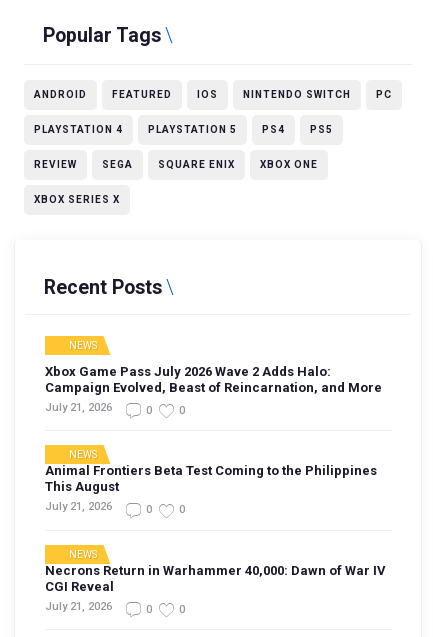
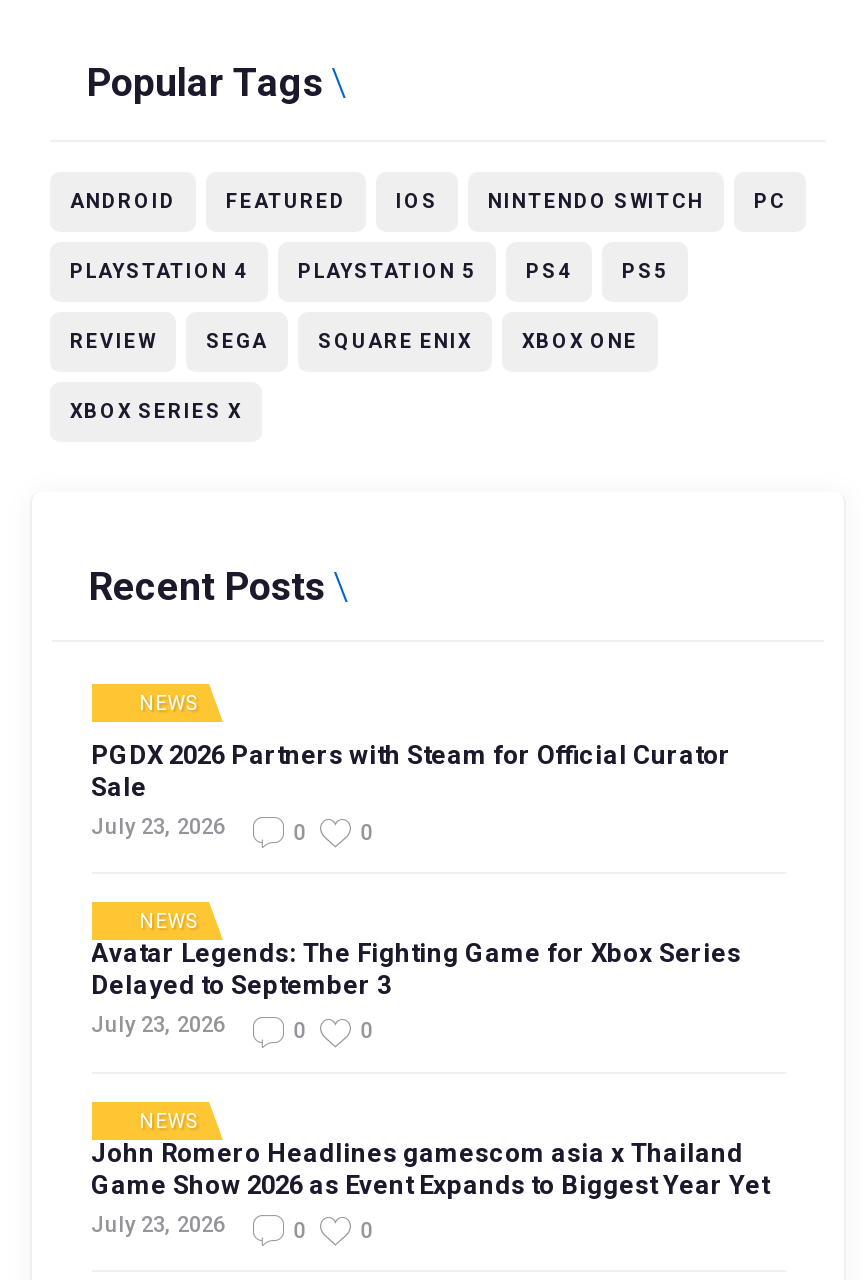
- Xbox Game Pass July 2026 Wave 2 Adds Halo:
- Campaign Evolved, Beast of Reincarnation, and More
- July 21, 2026
+ PGDX 2026 Partners with Steam for Official Curator
+ Sale
+ July 23, 2026

- Animal Frontiers Beta Test Coming to the Philippines
- This August
- July 21, 2026
+ Avatar Legends: The Fighting Game for Xbox Series
+ Delayed to September 3
+ July 23, 2026

- Necrons Return in Warhammer 40,000: Dawn of War IV
- CGI Reveal
- July 21, 2026
+ John Romero Headlines gamescom asia x Thailand
+ Game Show 2026 as Event Expands to Biggest Year Yet
+ July 23, 2026
